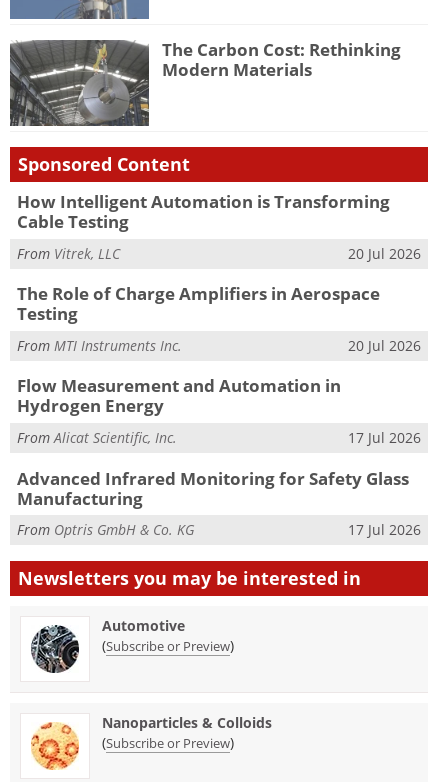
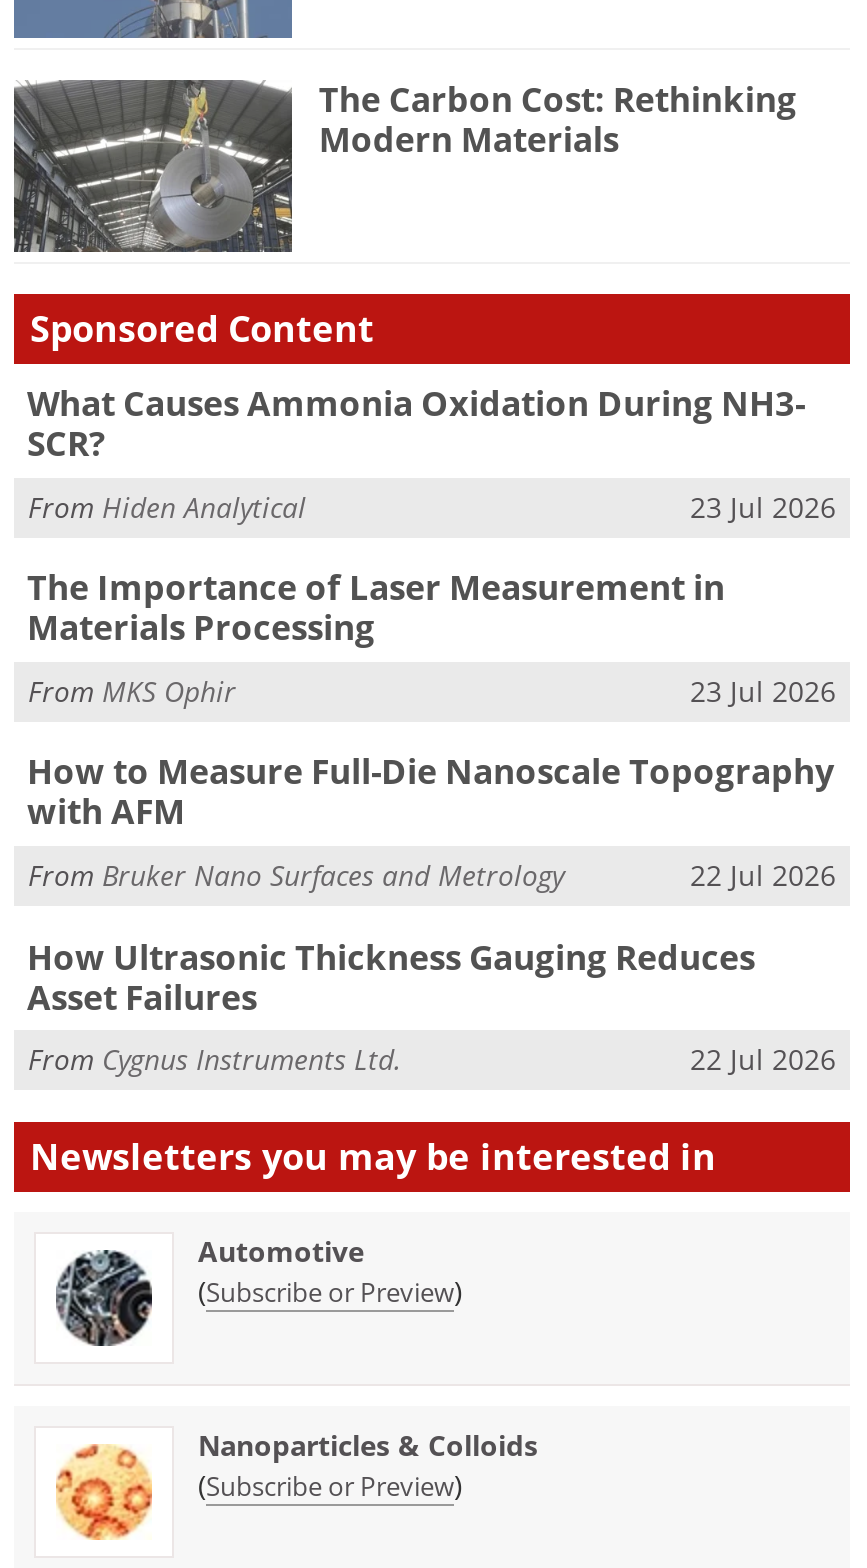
- How Intelligent Automation is Transforming
- Cable Testing
+ What Causes Ammonia Oxidation During NH3-
+ SCR?

- From Vitrek, LLC
- 20 Jul 2026
+ From Hiden Analytical
+ 23 Jul 2026

- The Role of Charge Amplifiers in Aerospace
- Testing
+ The Importance of Laser Measurement in
+ Materials Processing

- From MTI Instruments Inc.
- 20 Jul 2026
+ From MKS Ophir
+ 23 Jul 2026

- Flow Measurement and Automation in
- Hydrogen Energy
+ How to Measure Full-Die Nanoscale Topography
+ with AFM

- From Alicat Scientific, Inc.
- 17 Jul 2026
+ From Bruker Nano Surfaces and Metrology
+ 22 Jul 2026

- Advanced Infrared Monitoring for Safety Glass
- Manufacturing
+ How Ultrasonic Thickness Gauging Reduces
+ Asset Failures

- From Optris GmbH & Co. KG
- 17 Jul 2026
+ From Cygnus Instruments Ltd.
+ 22 Jul 2026
